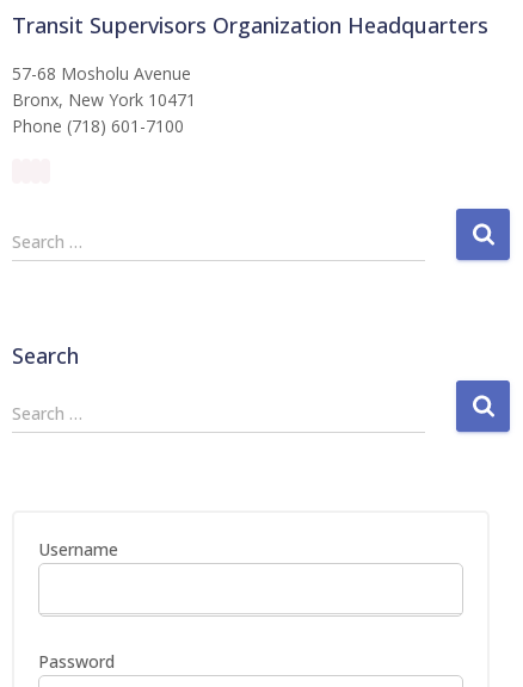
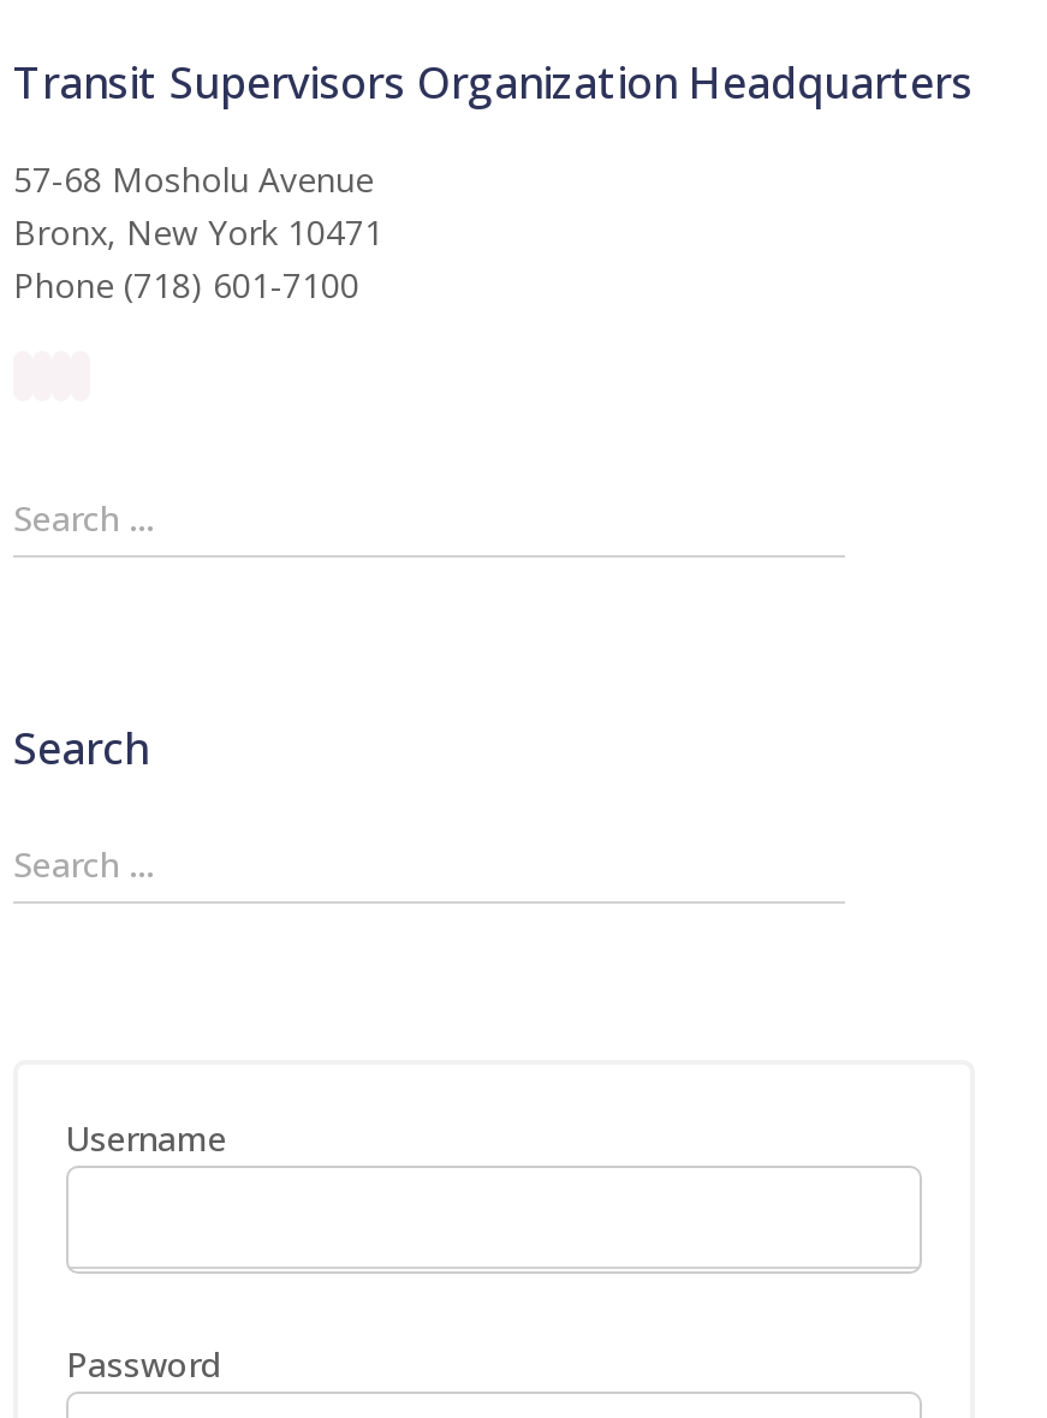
- [image]

- [image]
